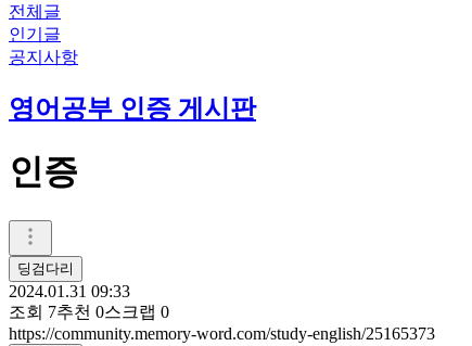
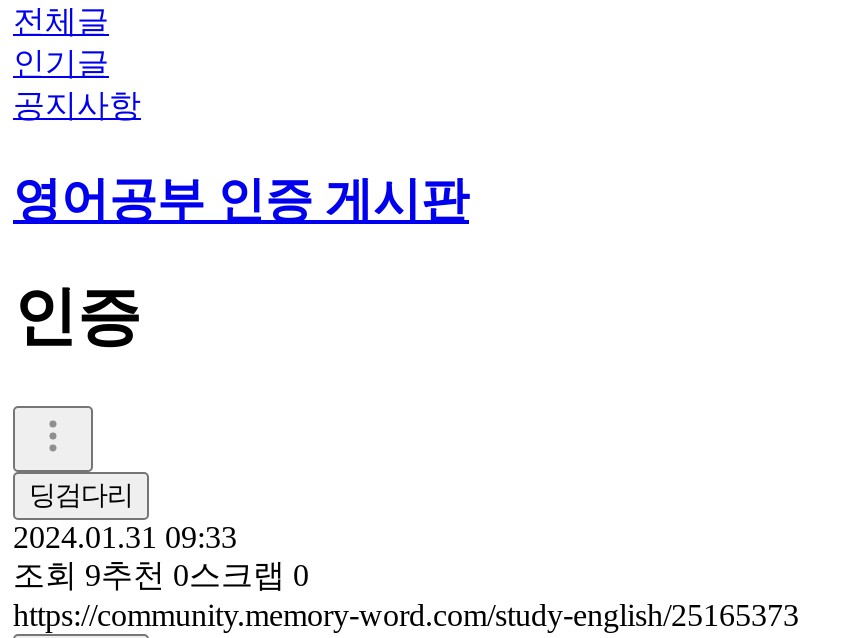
- 조회 7추천 0스크랩 0
+ 조회 9추천 0스크랩 0
